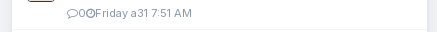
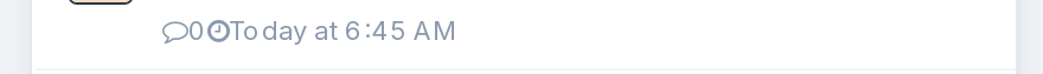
- 0 Friday a31 7:51 AM
+ 0 Today at 6:45 AM
